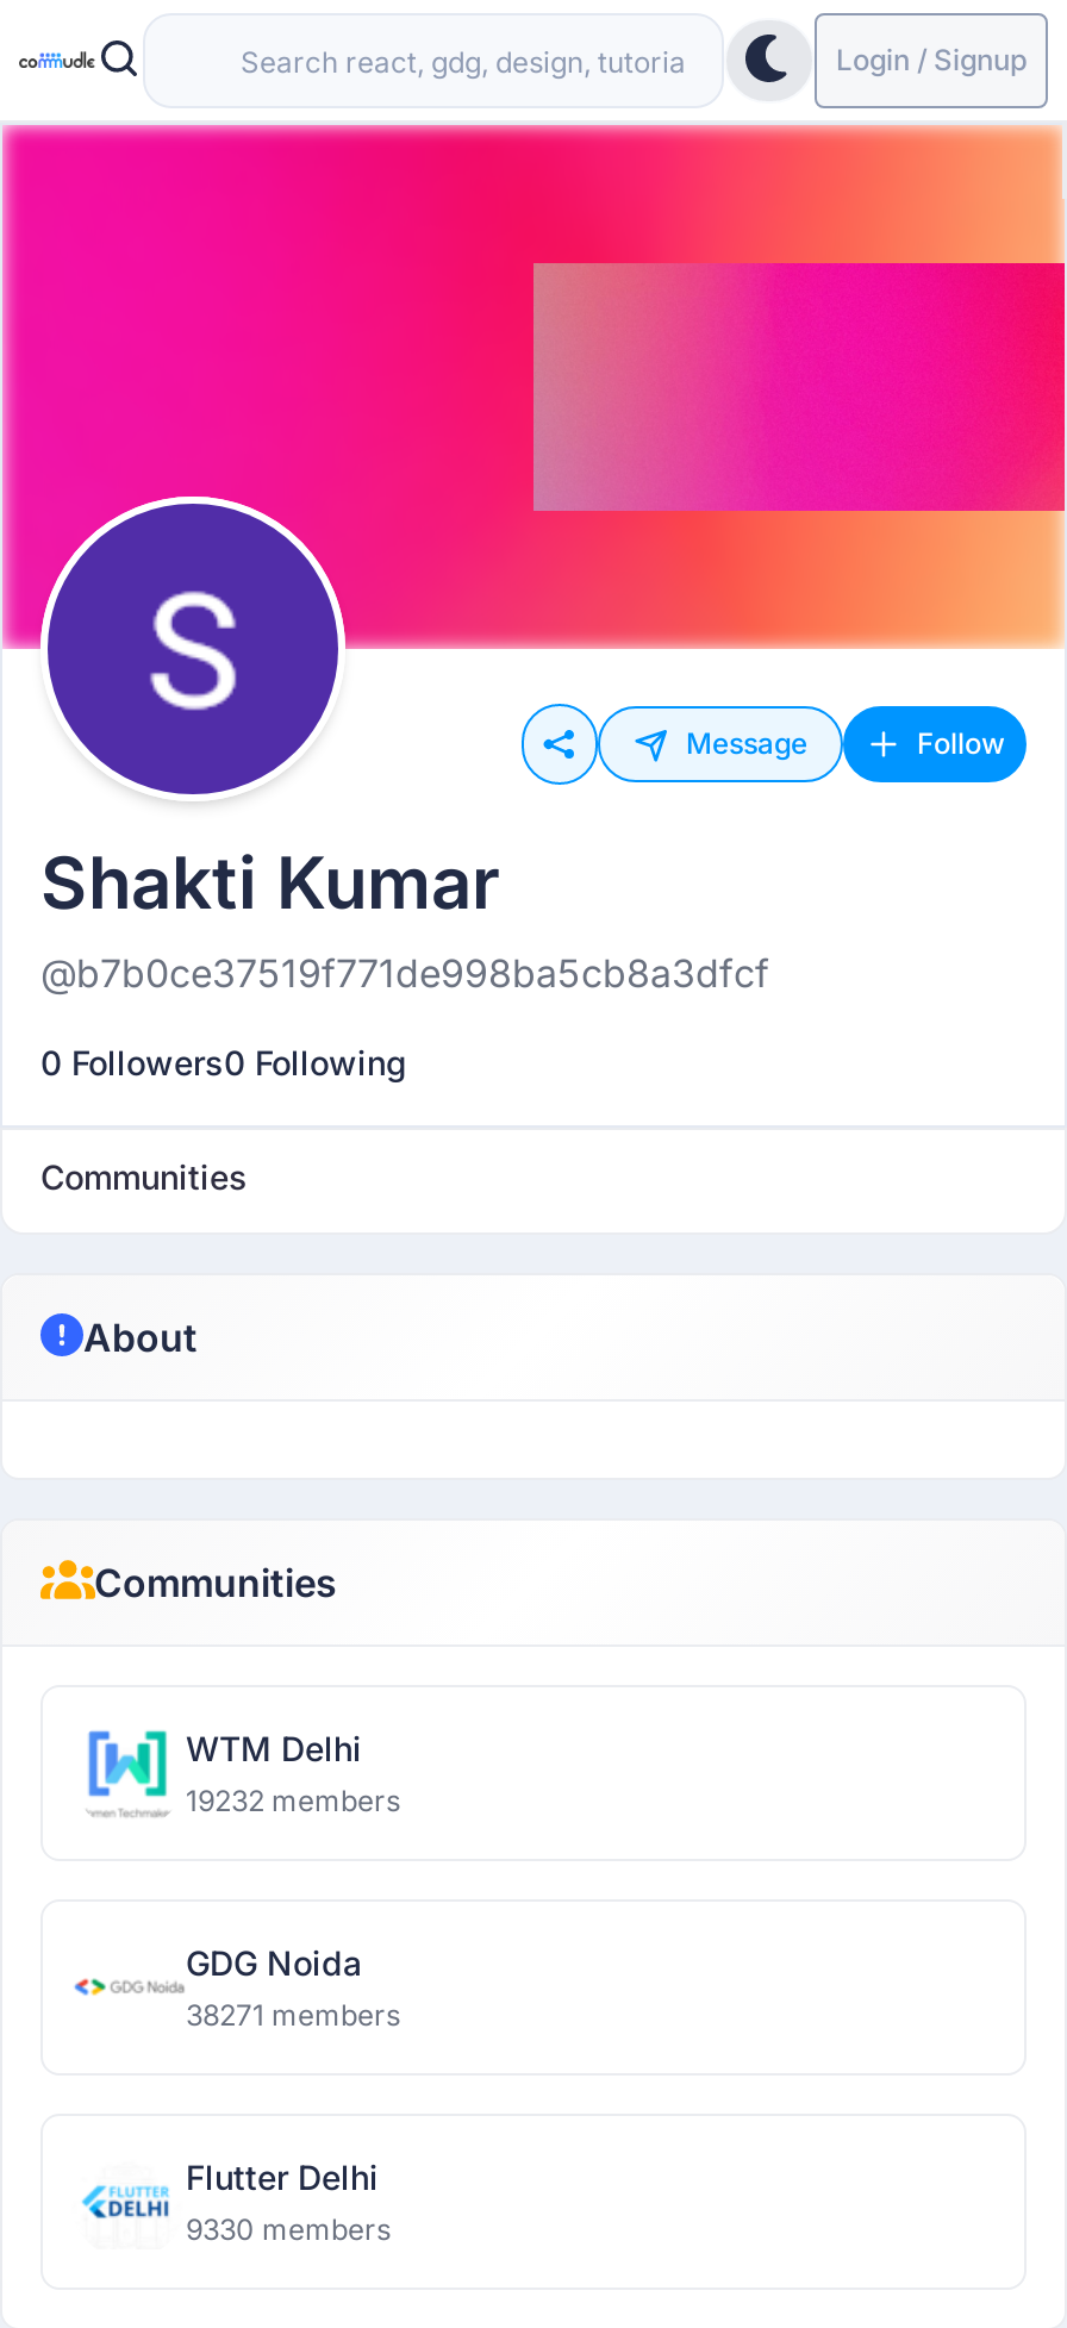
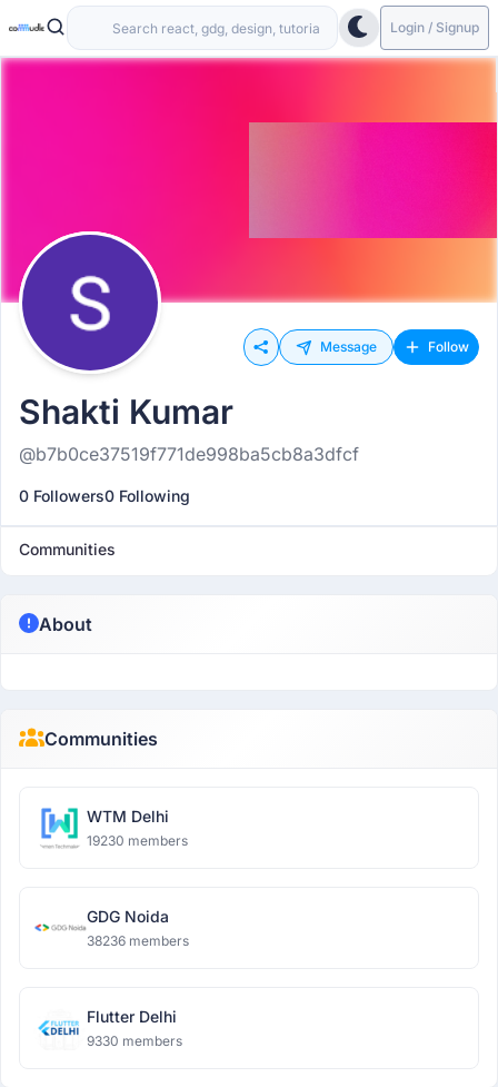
- 19232 members
+ 19230 members

- 38271 members
+ 38236 members
